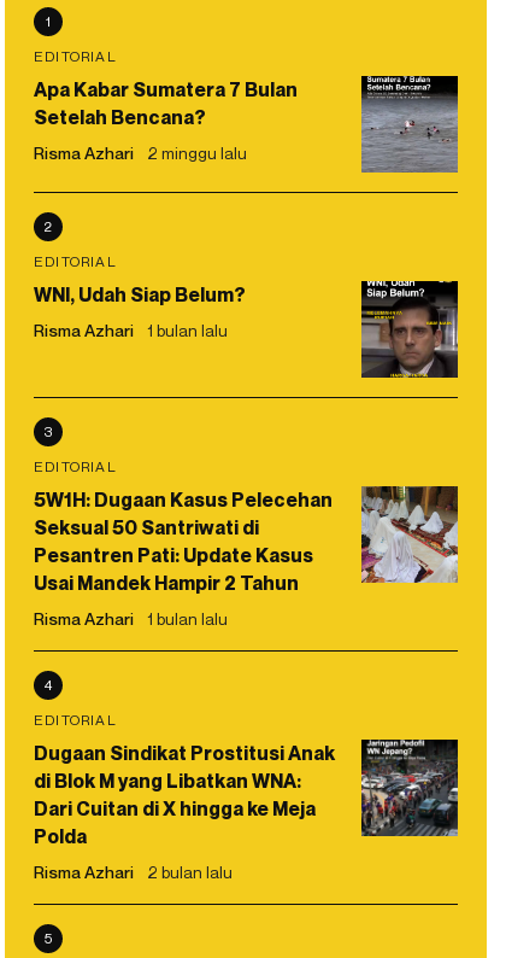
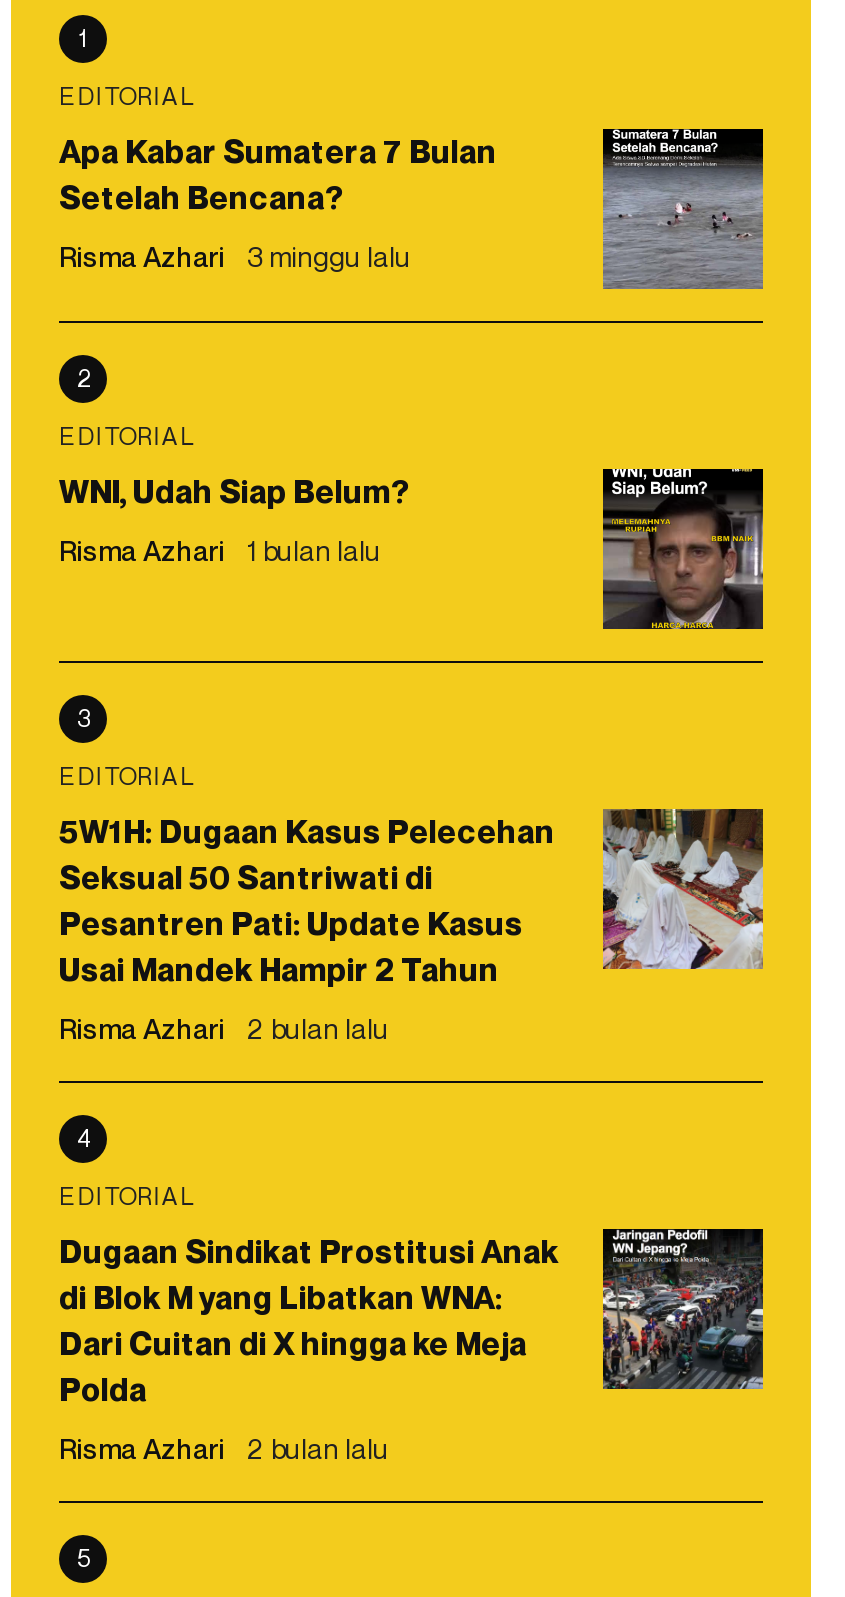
- Risma Azhari 2 minggu lalu
+ Risma Azhari 3 minggu lalu

- Risma Azhari 1 bulan lalu
+ Risma Azhari 2 bulan lalu
